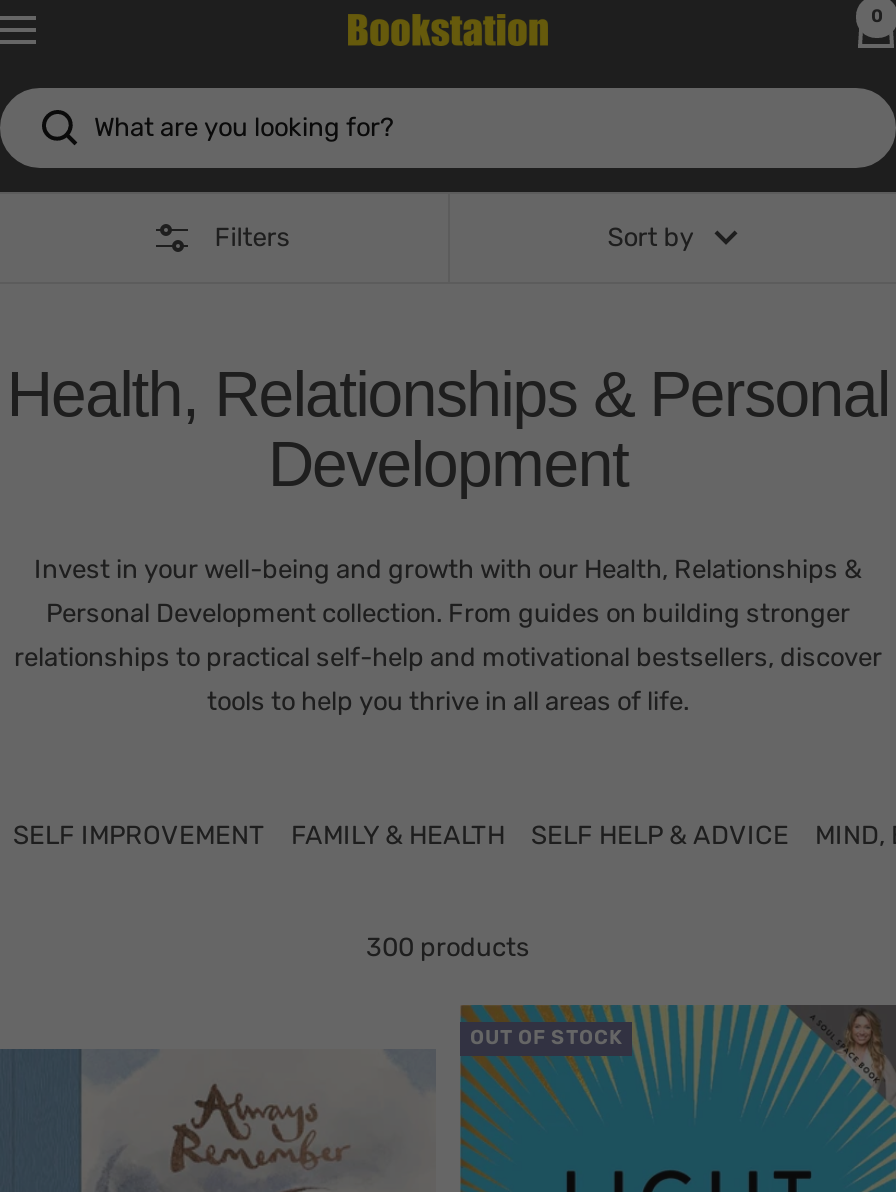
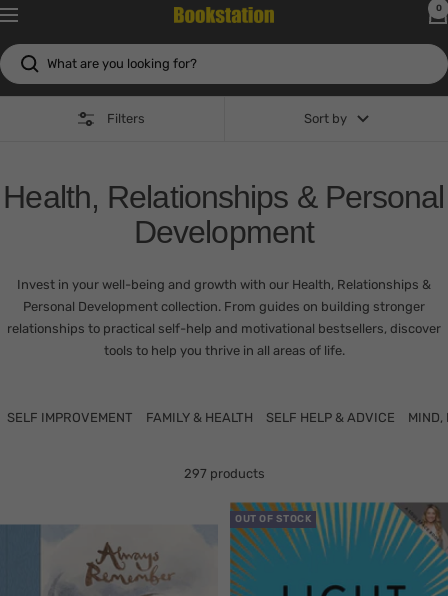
- 300 products
+ 297 products
